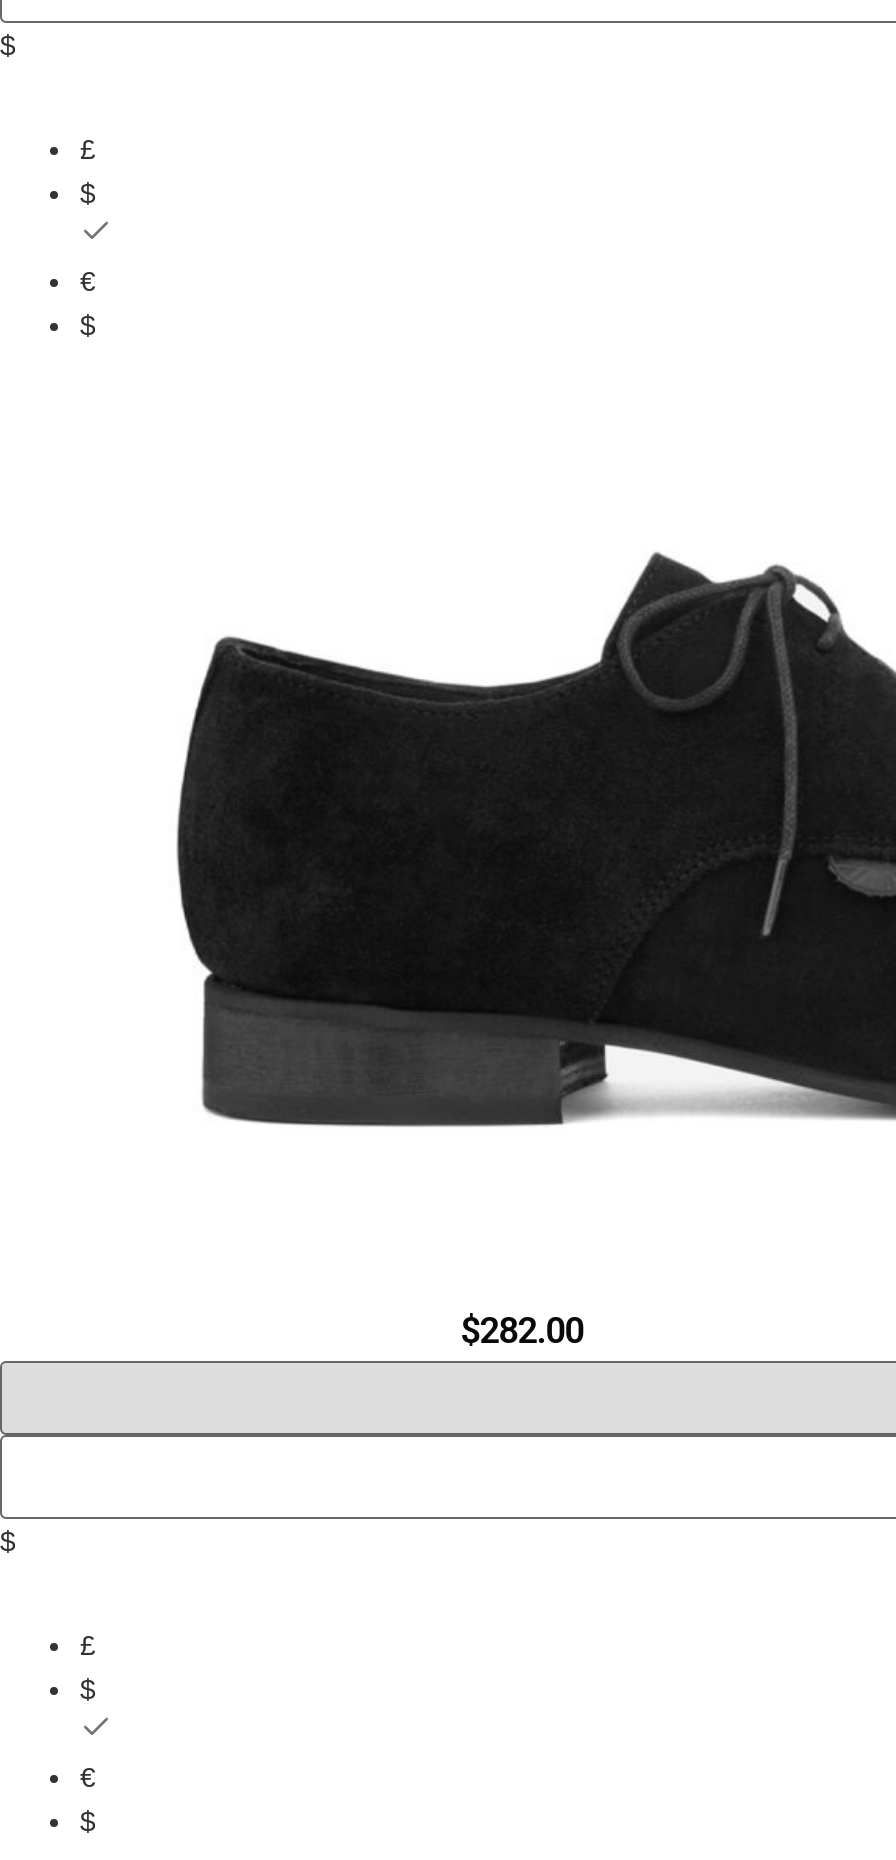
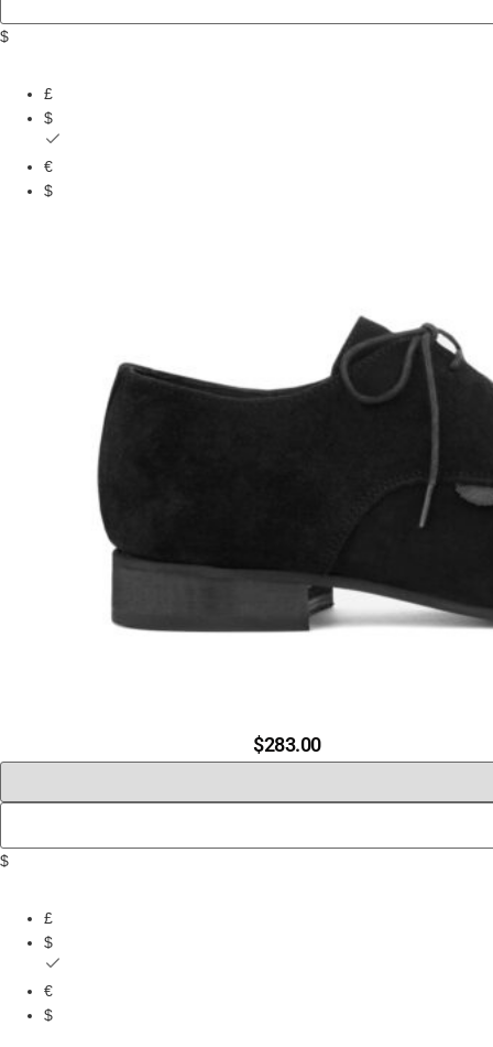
- $282.00
+ $283.00
